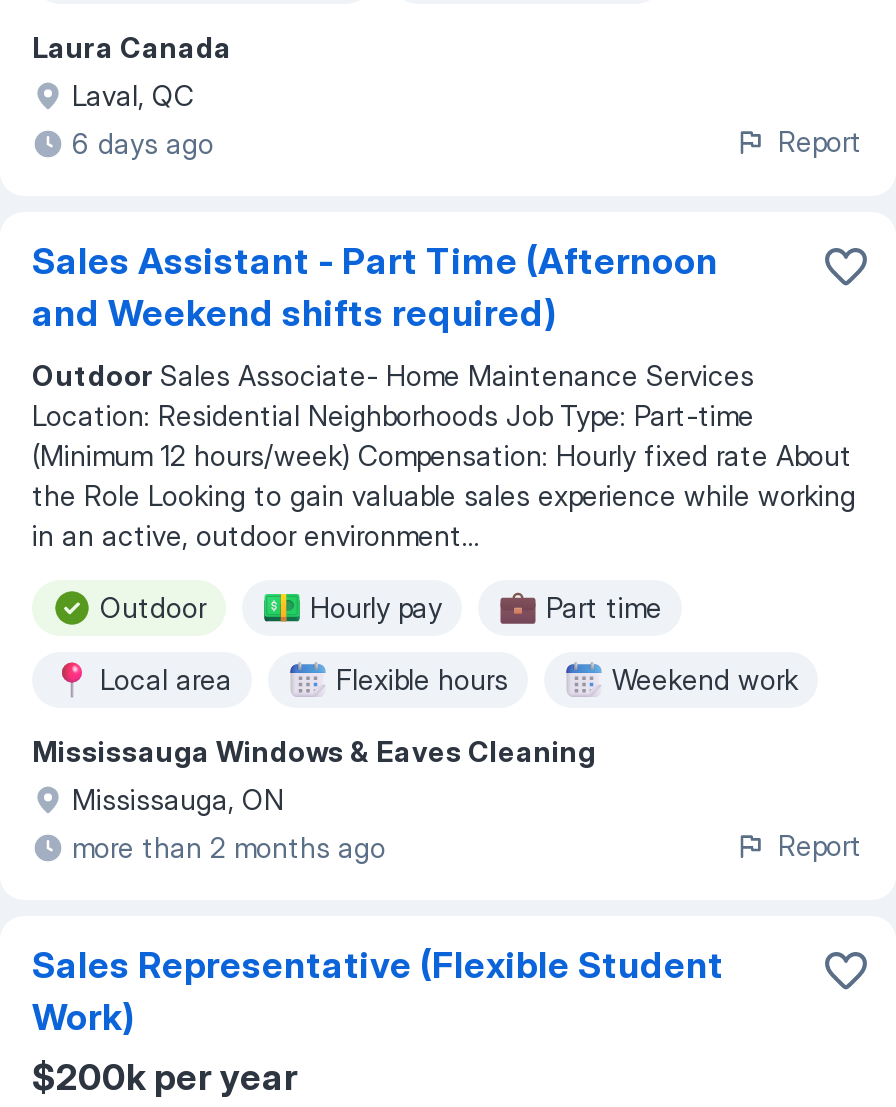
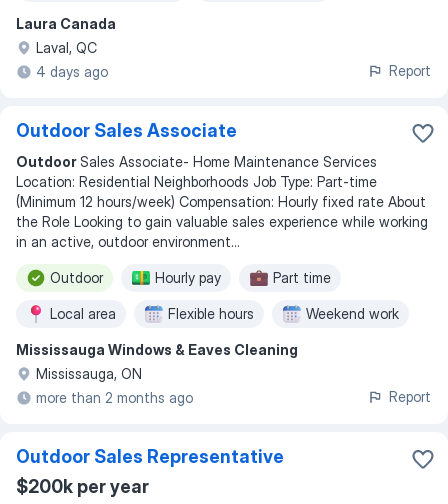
- 6 days ago
+ 4 days ago

- Sales Assistant - Part Time (Afternoon
- and Weekend shifts required)
+ Outdoor Sales Associate

- Sales Representative (Flexible Student
- Work)
+ Outdoor Sales Representative
